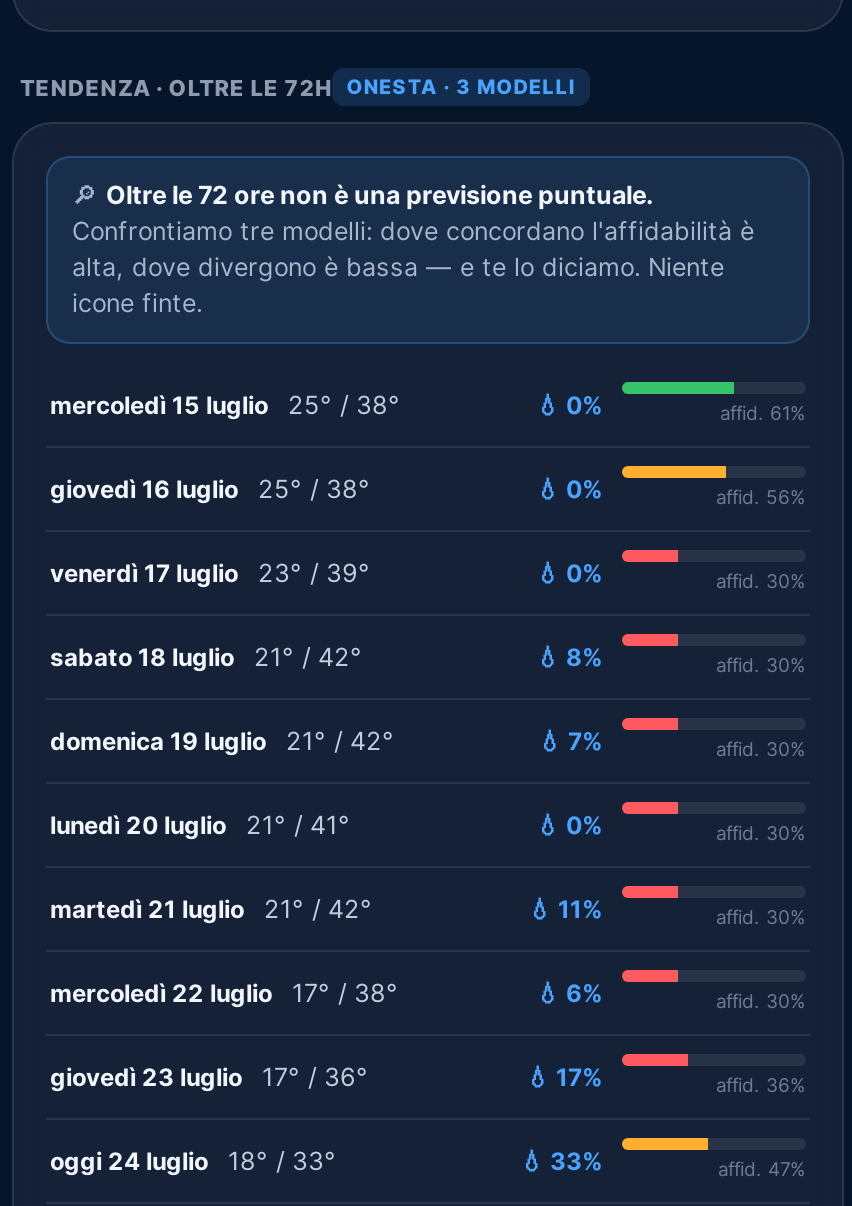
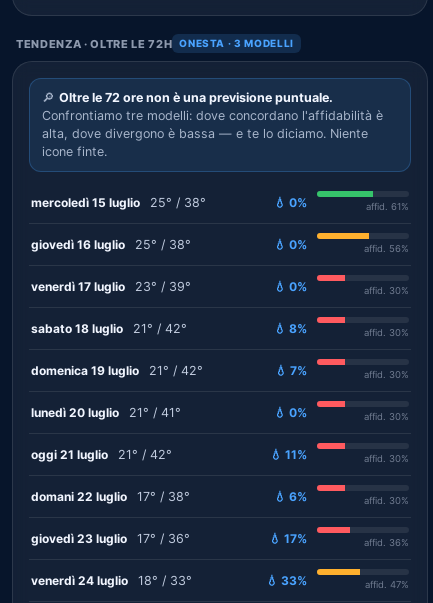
- martedì 21 luglio
+ oggi 21 luglio

- mercoledì 22 luglio
+ domani 22 luglio

- oggi 24 luglio
+ venerdì 24 luglio
